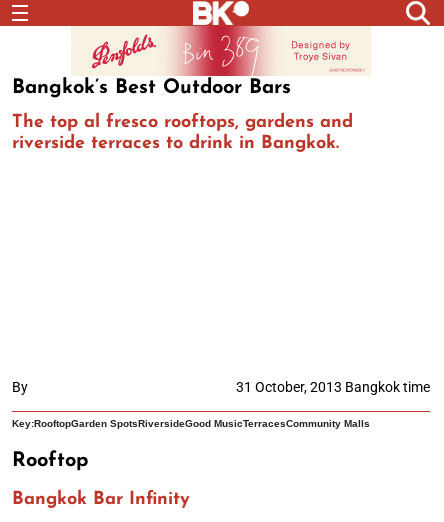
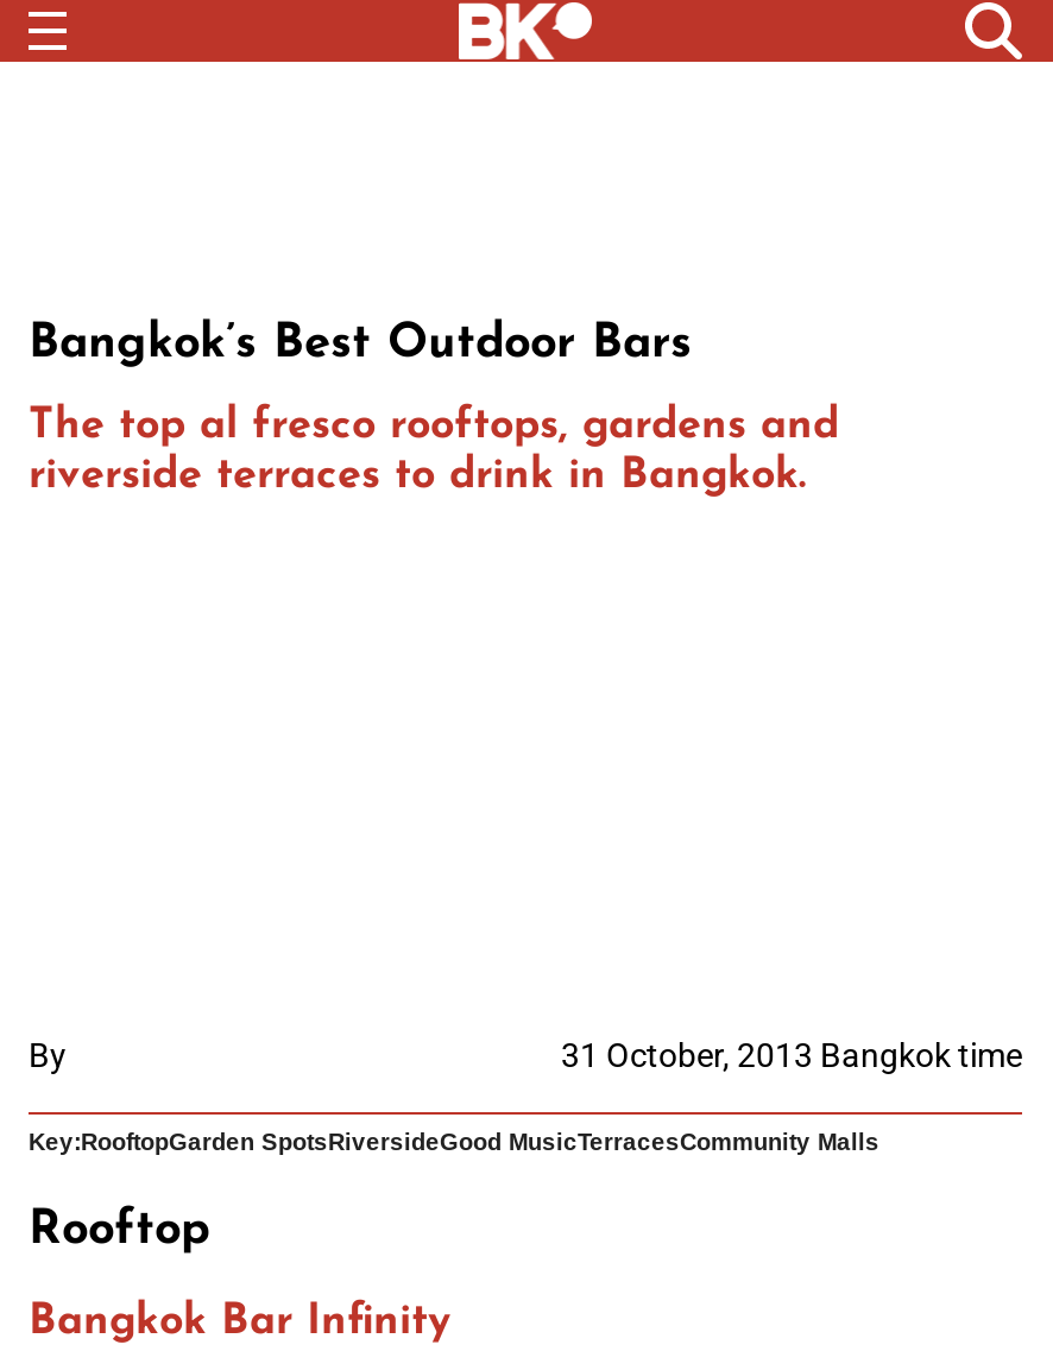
- [image]
